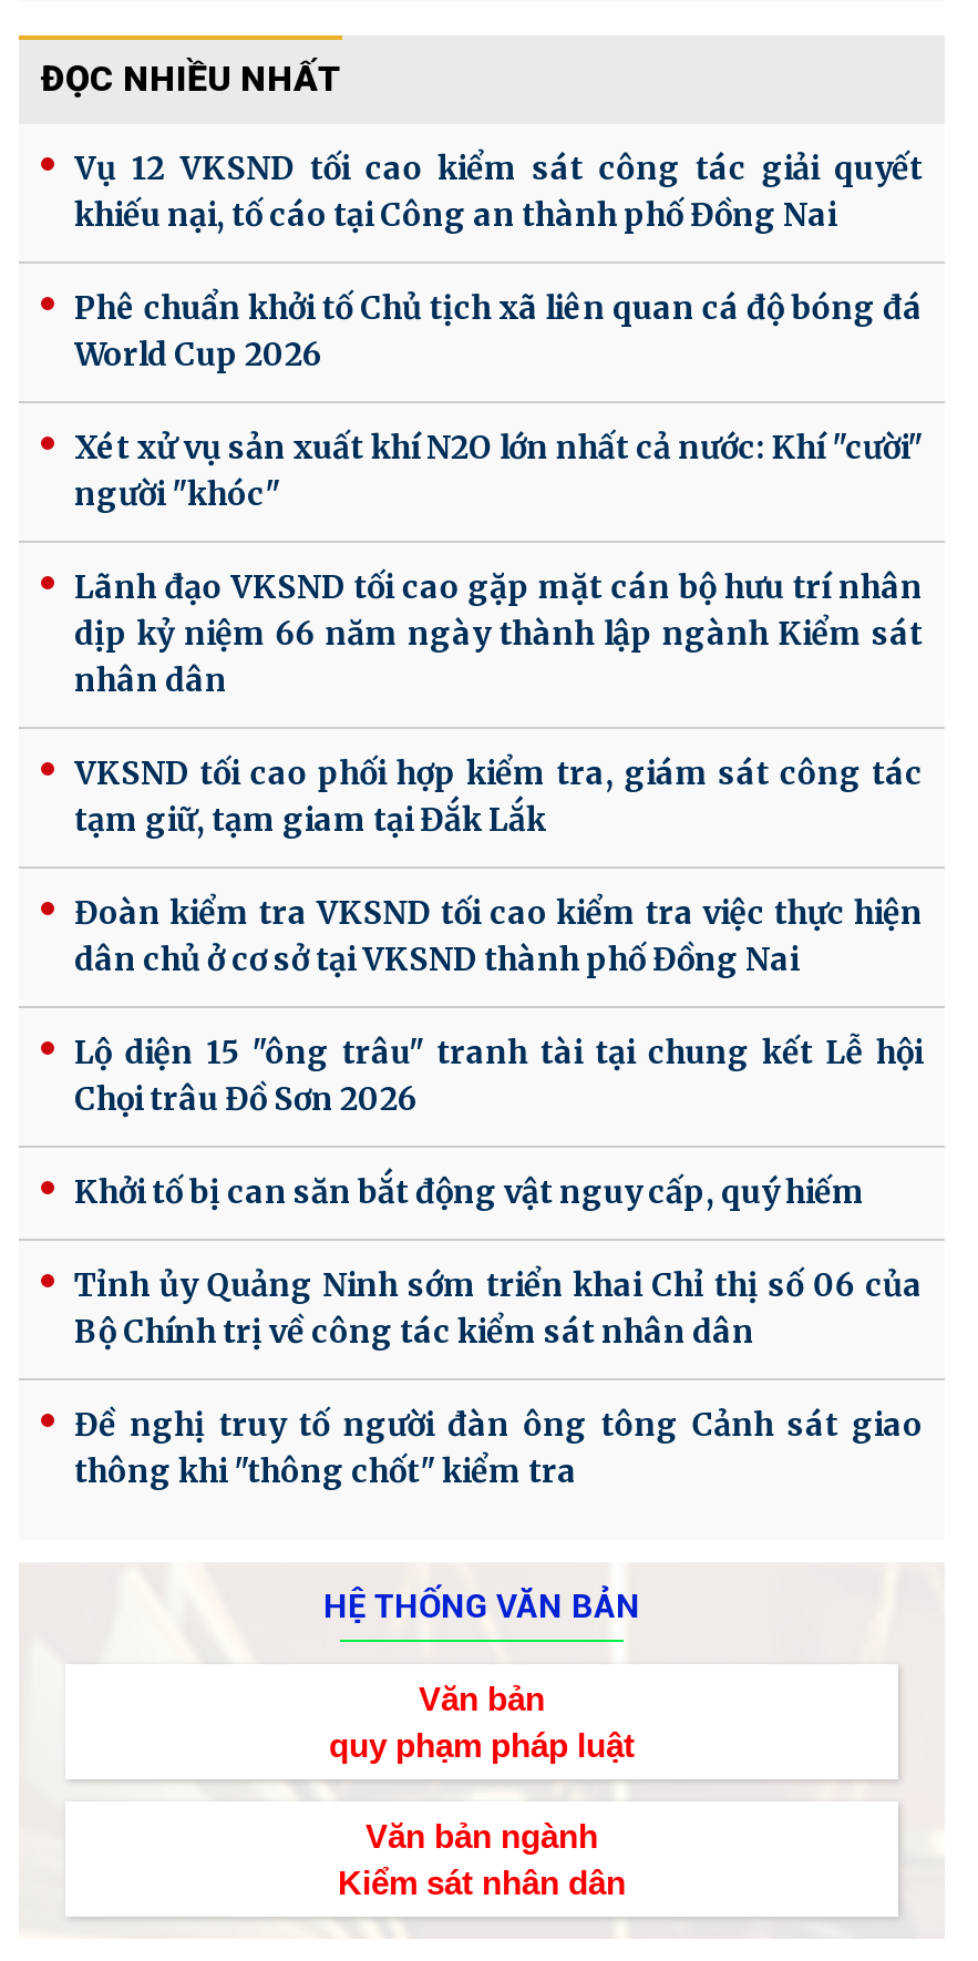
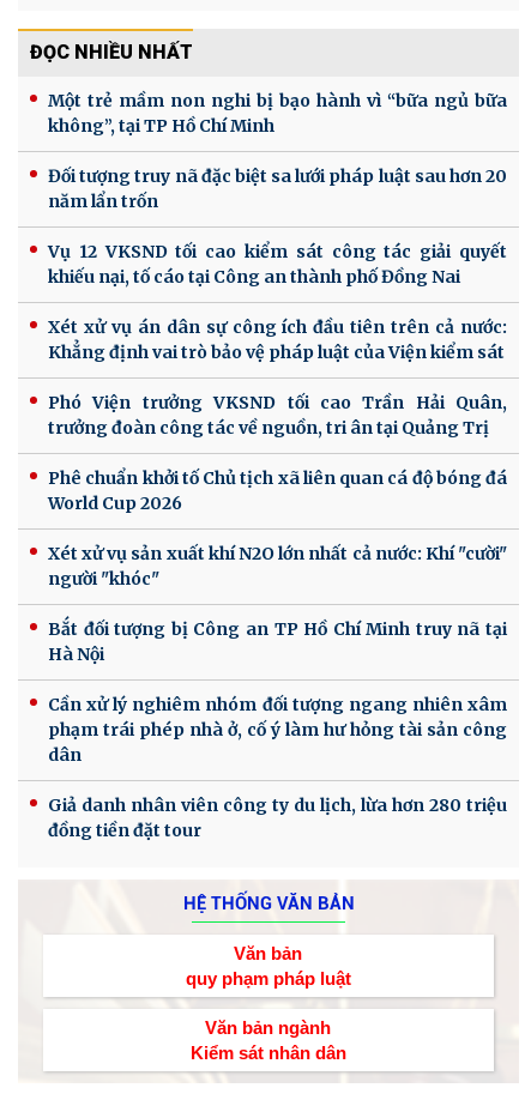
+ Một trẻ mầm non nghi bị bạo hành vì “bữa ngủ bữa
+ không”, tại TP Hồ Chí Minh
+ Đối tượng truy nã đặc biệt sa lưới pháp luật sau hơn 20
+ năm lẩn trốn

moved down: Vụ 12 VKSND tối cao kiểm sát công tác giải quyết | khiếu nại, tố cáo tại Công an thành phố Đồng Nai

+ Xét xử vụ án dân sự công ích đầu tiên trên cả nước:
+ Khẳng định vai trò bảo vệ pháp luật của Viện kiểm sát
+ Phó Viện trưởng VKSND tối cao Trần Hải Quân,
+ trưởng đoàn công tác về nguồn, tri ân tại Quảng Trị

moved down: Phê chuẩn khởi tố Chủ tịch xã liên quan cá độ bóng đá | World Cup 2026 | Xét xử vụ sản xuất khí N2O lớn nhất cả nước: Khí "cười" | người "khóc"

- Lãnh đạo VKSND tối cao gặp mặt cán bộ hưu trí nhân
- dịp kỷ niệm 66 năm ngày thành lập ngành Kiểm sát
- nhân dân
- VKSND tối cao phối hợp kiểm tra, giám sát công tác
- tạm giữ, tạm giam tại Đắk Lắk
- Đoàn kiểm tra VKSND tối cao kiểm tra việc thực hiện
- dân chủ ở cơ sở tại VKSND thành phố Đồng Nai
- Lộ diện 15 "ông trâu" tranh tài tại chung kết Lễ hội
- Chọi trâu Đồ Sơn 2026
- Khởi tố bị can săn bắt động vật nguy cấp, quý hiếm
- Tỉnh ủy Quảng Ninh sớm triển khai Chỉ thị số 06 của
- Bộ Chính trị về công tác kiểm sát nhân dân
- Đề nghị truy tố người đàn ông tông Cảnh sát giao
- thông khi "thông chốt" kiểm tra
+ Bắt đối tượng bị Công an TP Hồ Chí Minh truy nã tại
+ Hà Nội
+ Cần xử lý nghiêm nhóm đối tượng ngang nhiên xâm
+ phạm trái phép nhà ở, cố ý làm hư hỏng tài sản công
+ dân
+ Giả danh nhân viên công ty du lịch, lừa hơn 280 triệu
+ đồng tiền đặt tour
